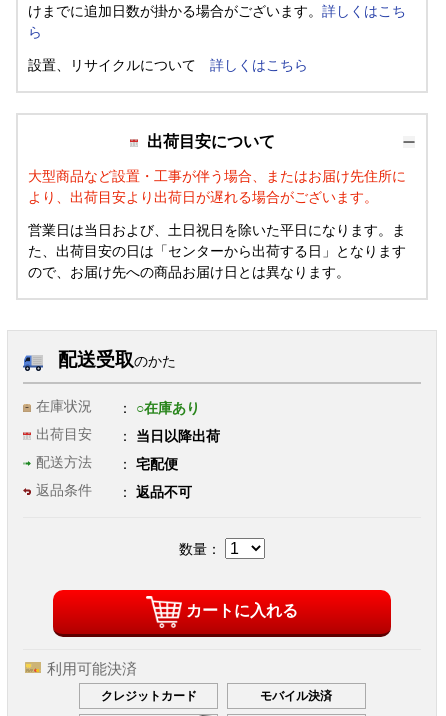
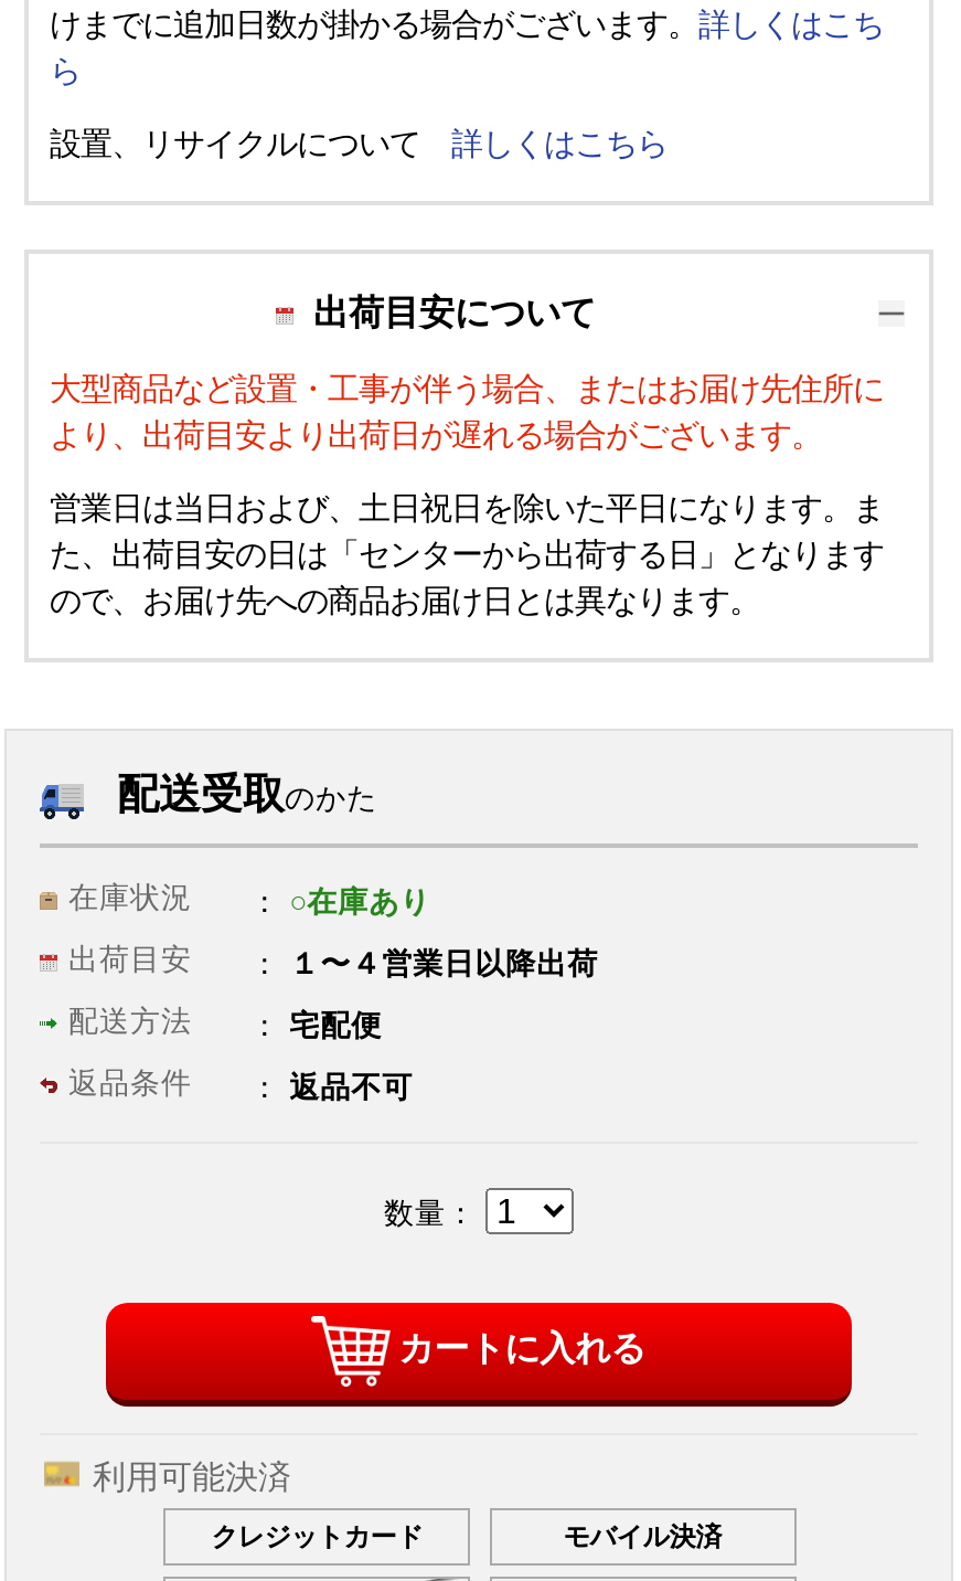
- 当日以降出荷
+ １〜４営業日以降出荷
